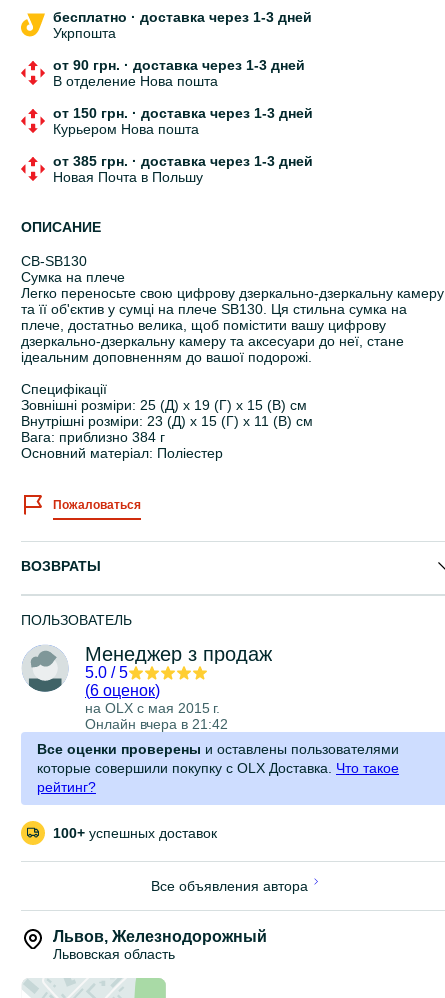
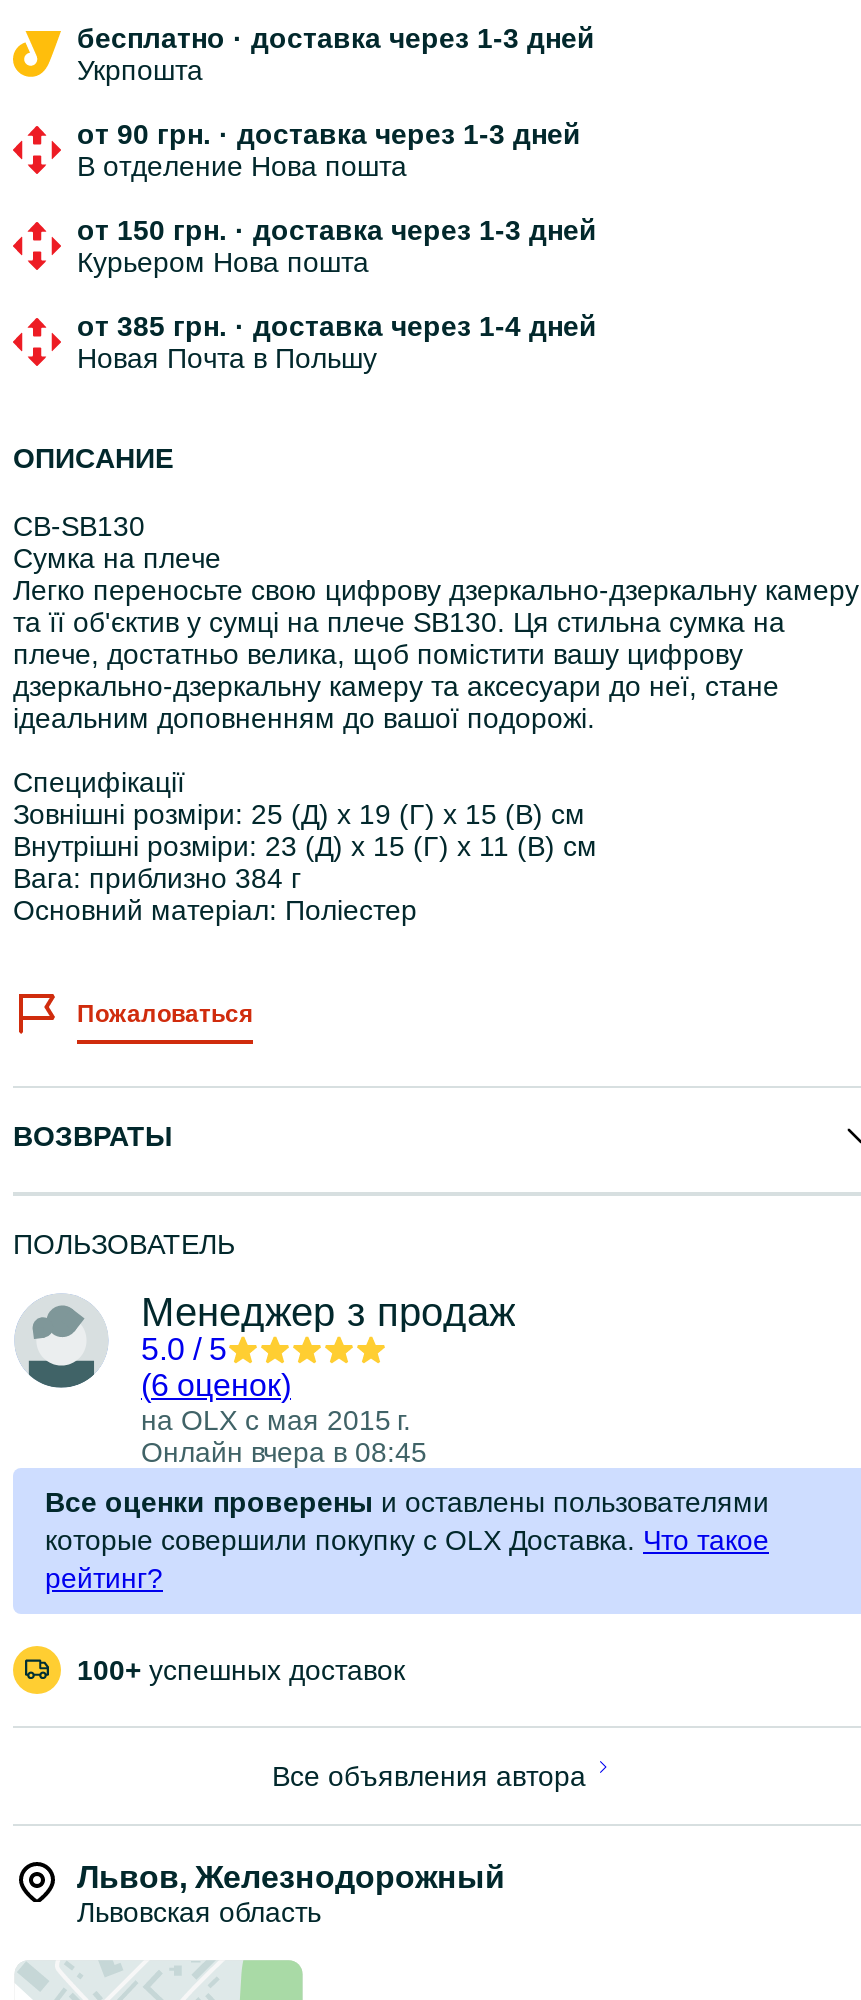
- от 385 грн. · доставка через 1-3 дней
+ от 385 грн. · доставка через 1-4 дней

- Онлайн вчера в 21:42
+ Онлайн вчера в 08:45
